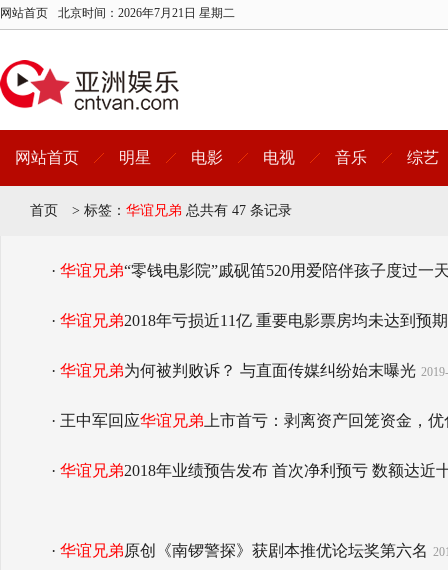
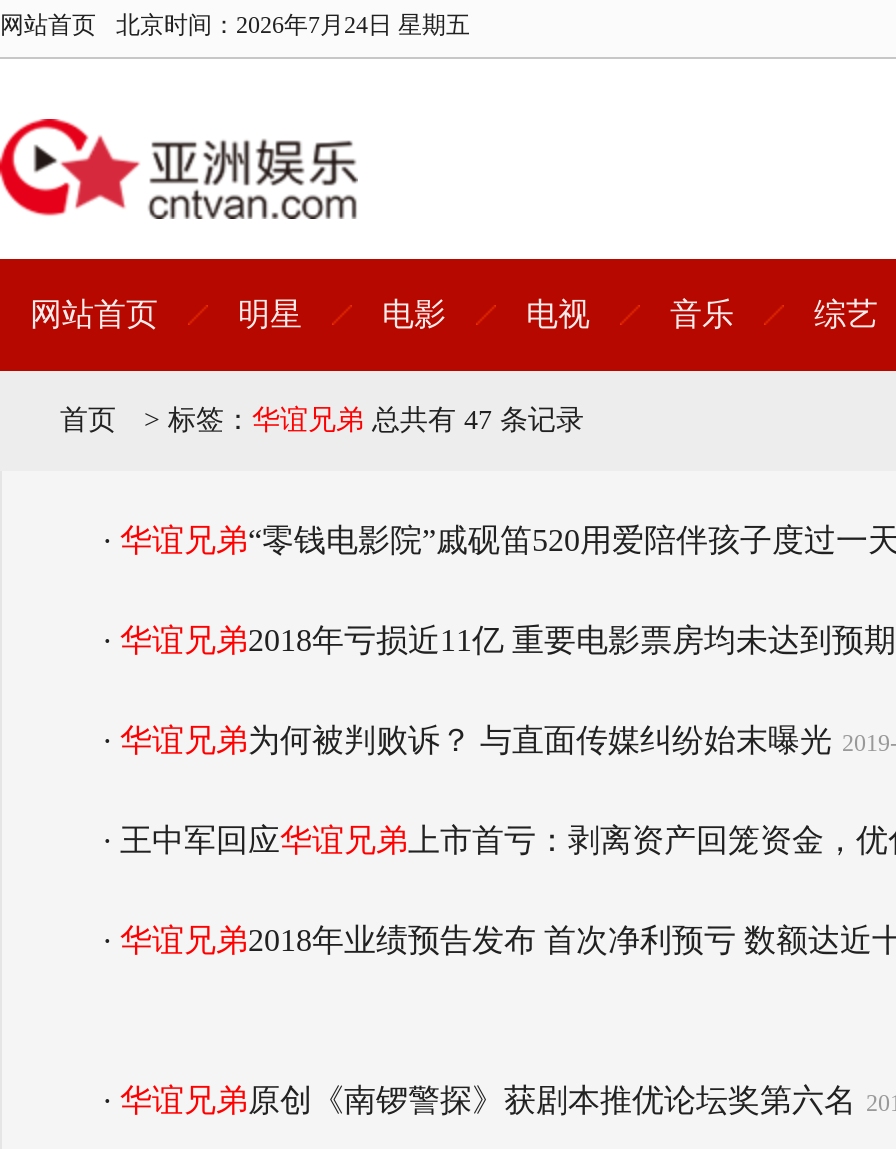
- 北京时间：2026年7月21日 星期二
+ 北京时间：2026年7月24日 星期五
